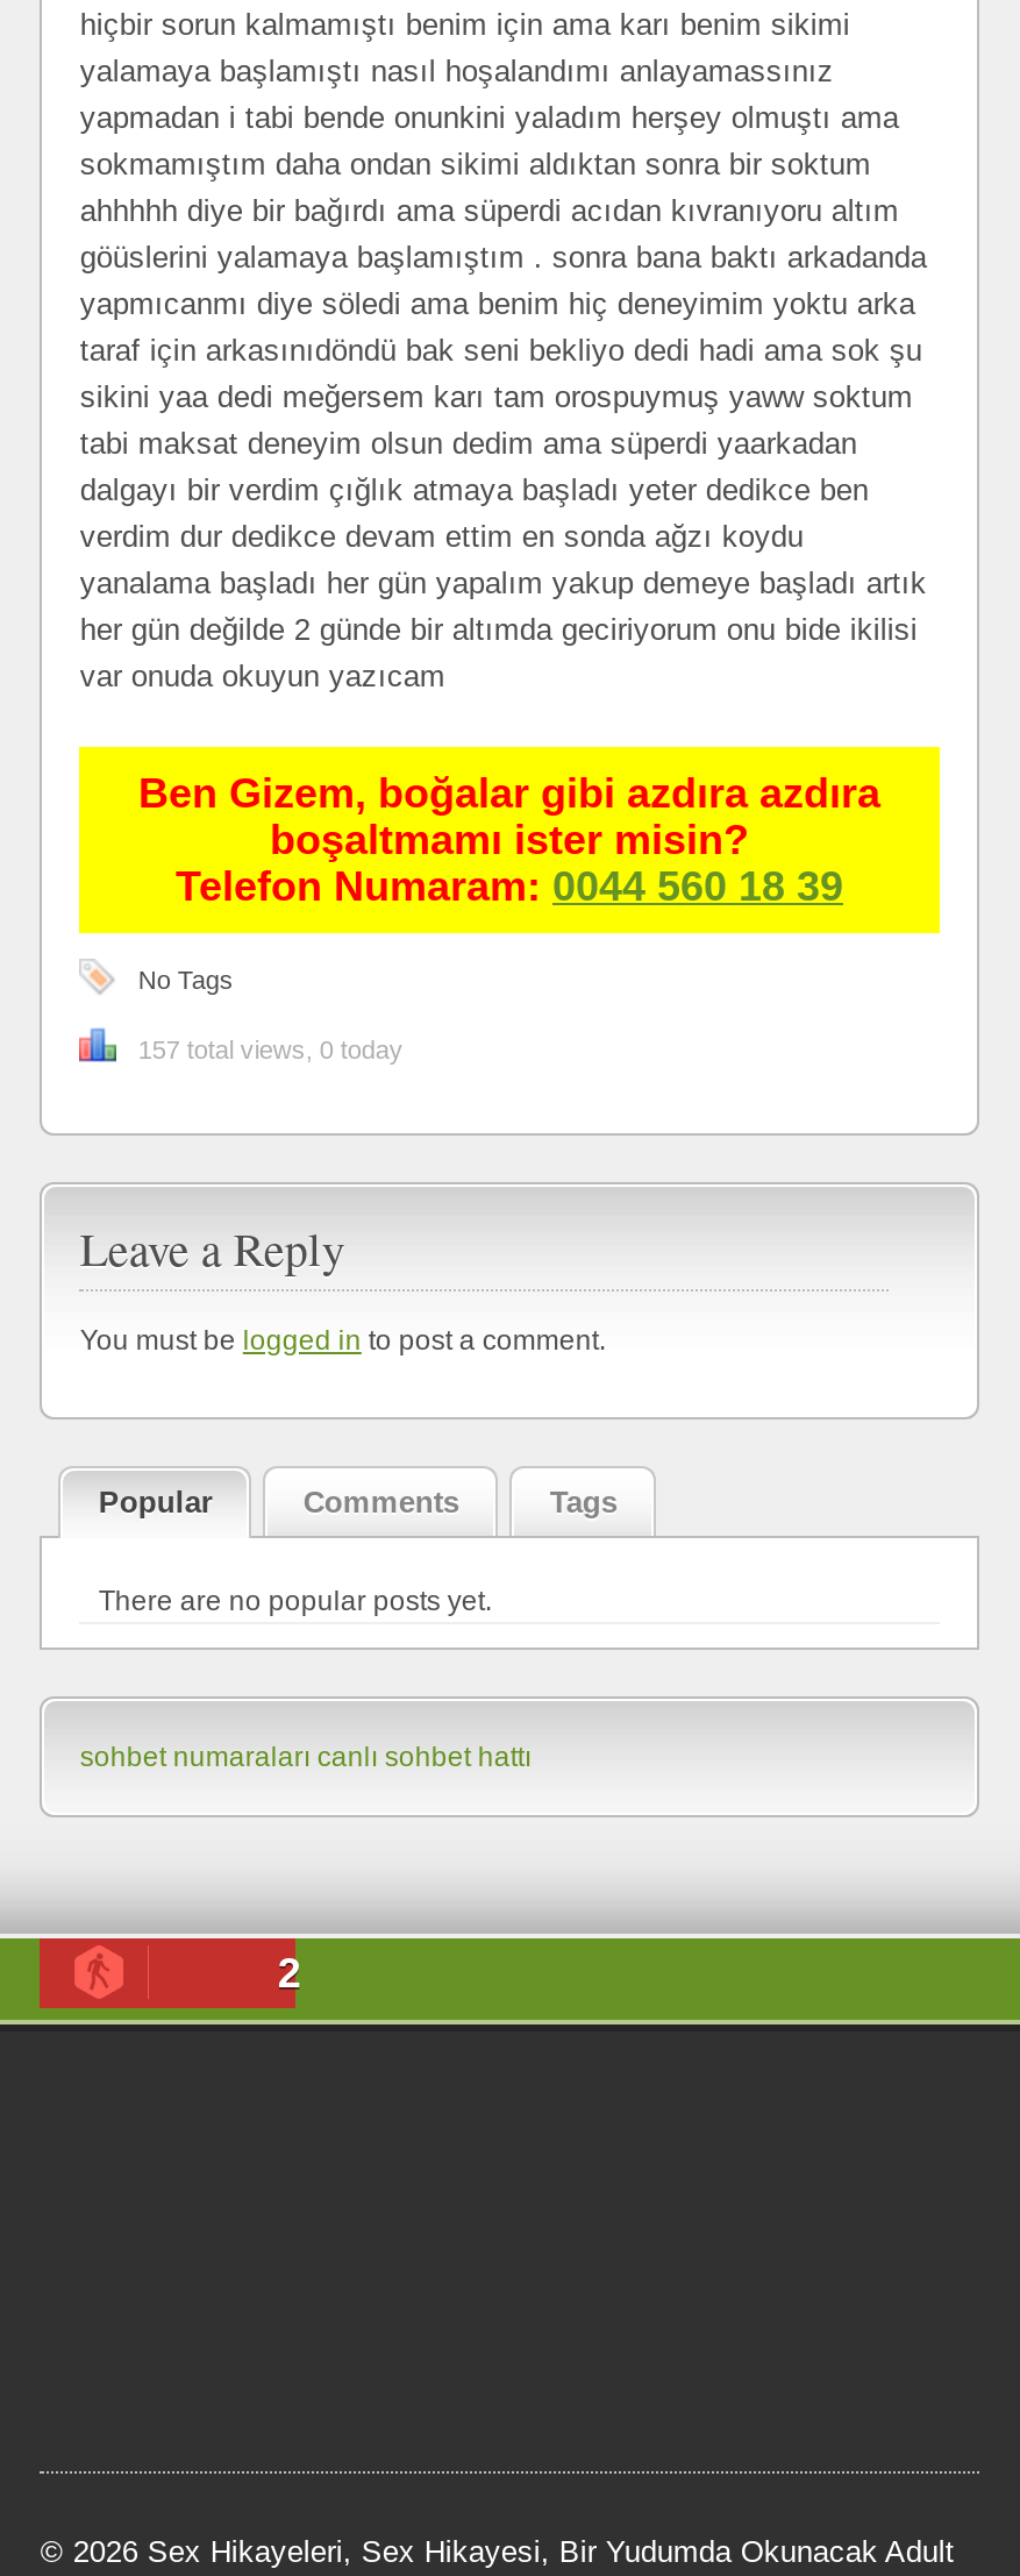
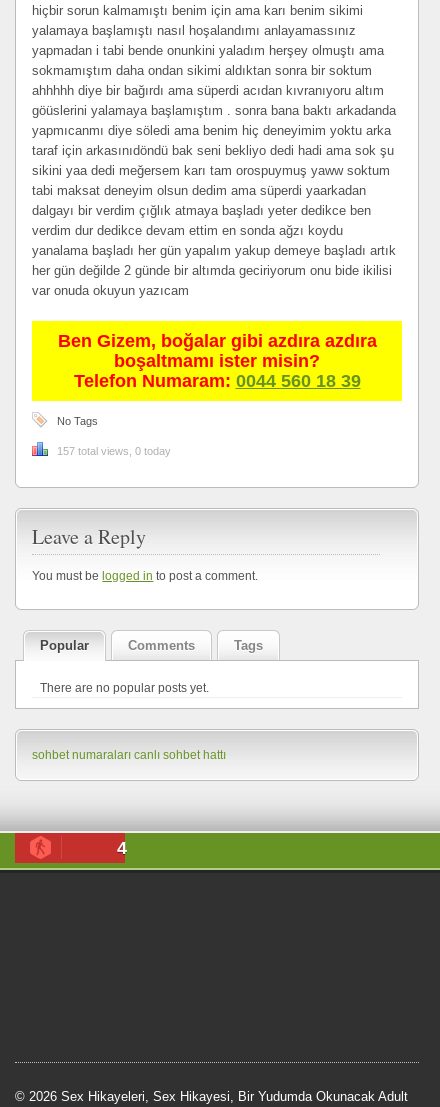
- 2
+ 4
